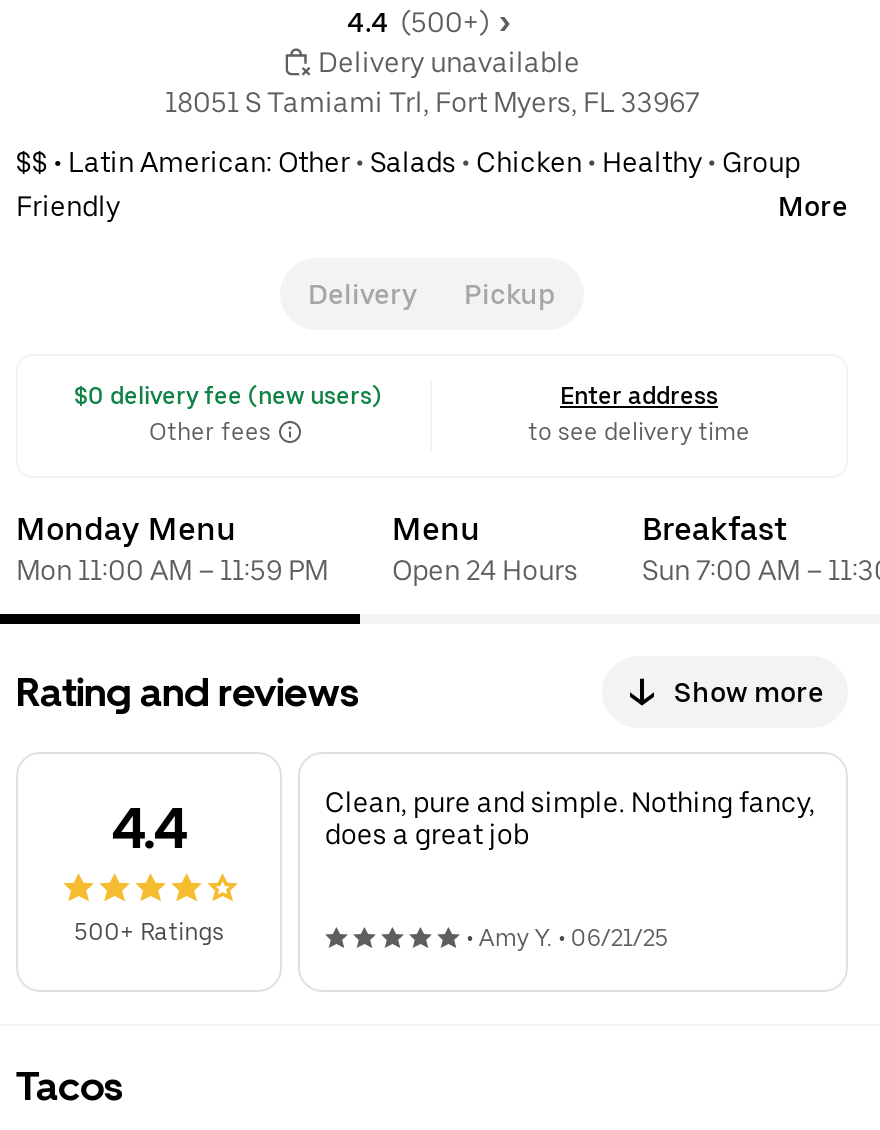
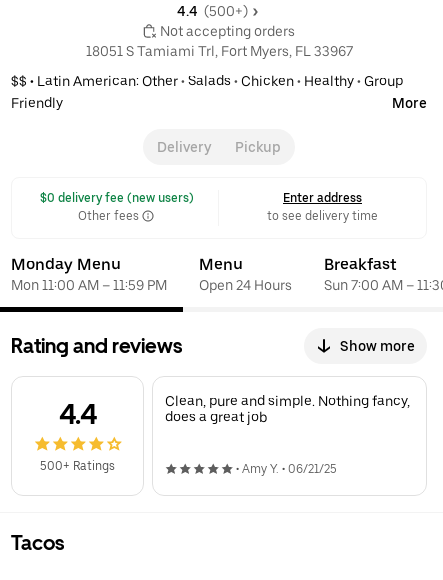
- Delivery unavailable
+ Not accepting orders
